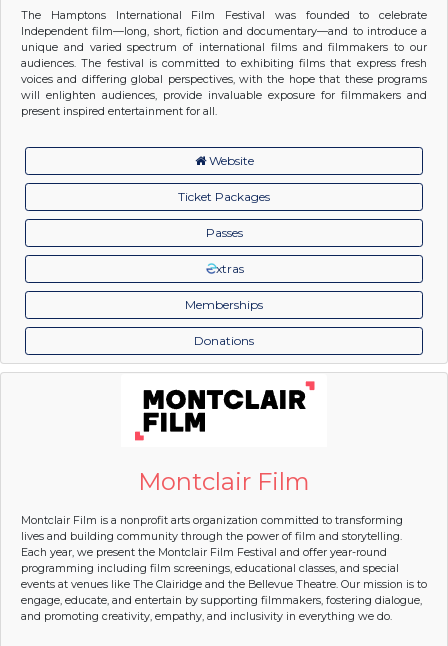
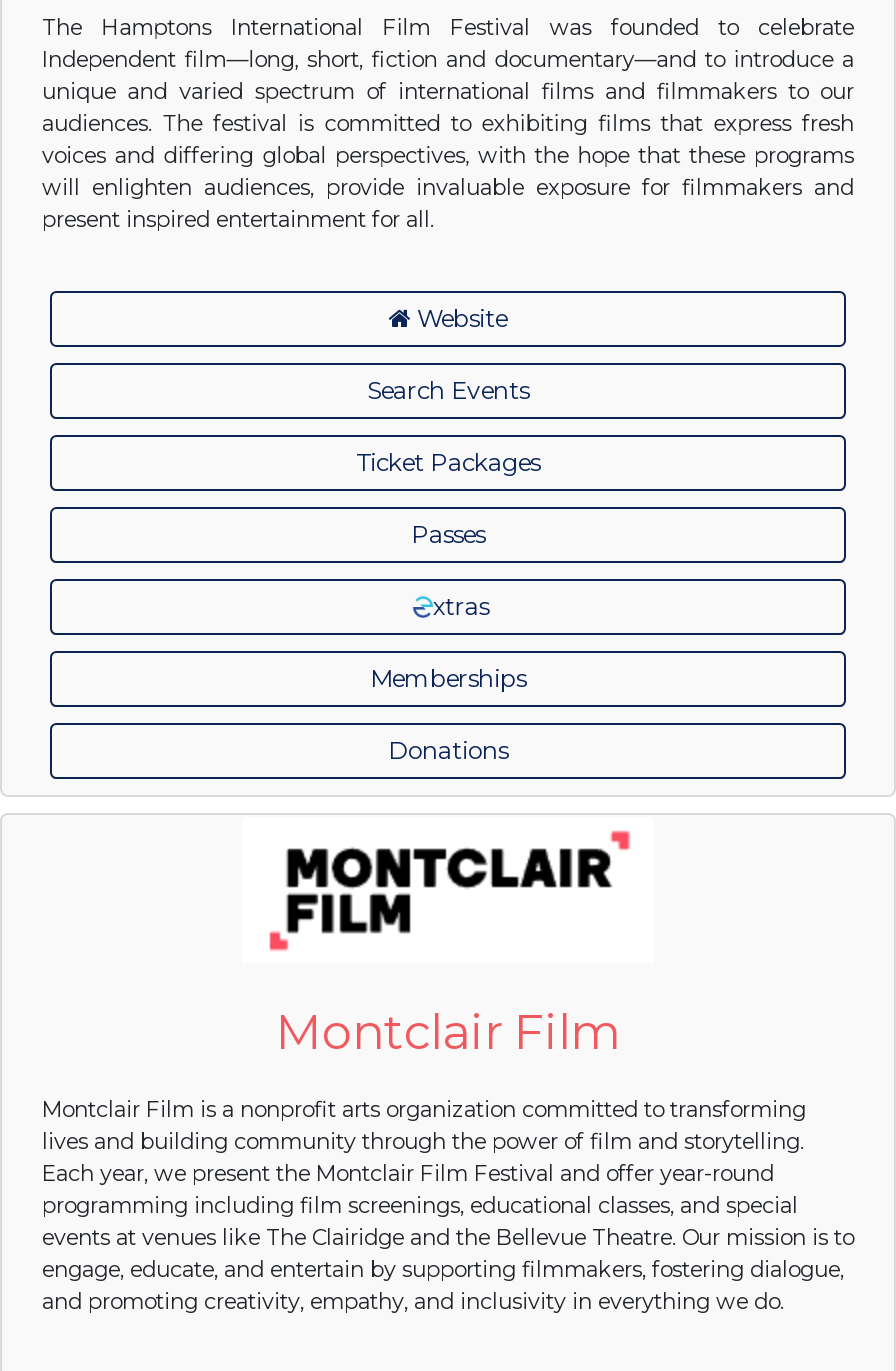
+ Search Events
